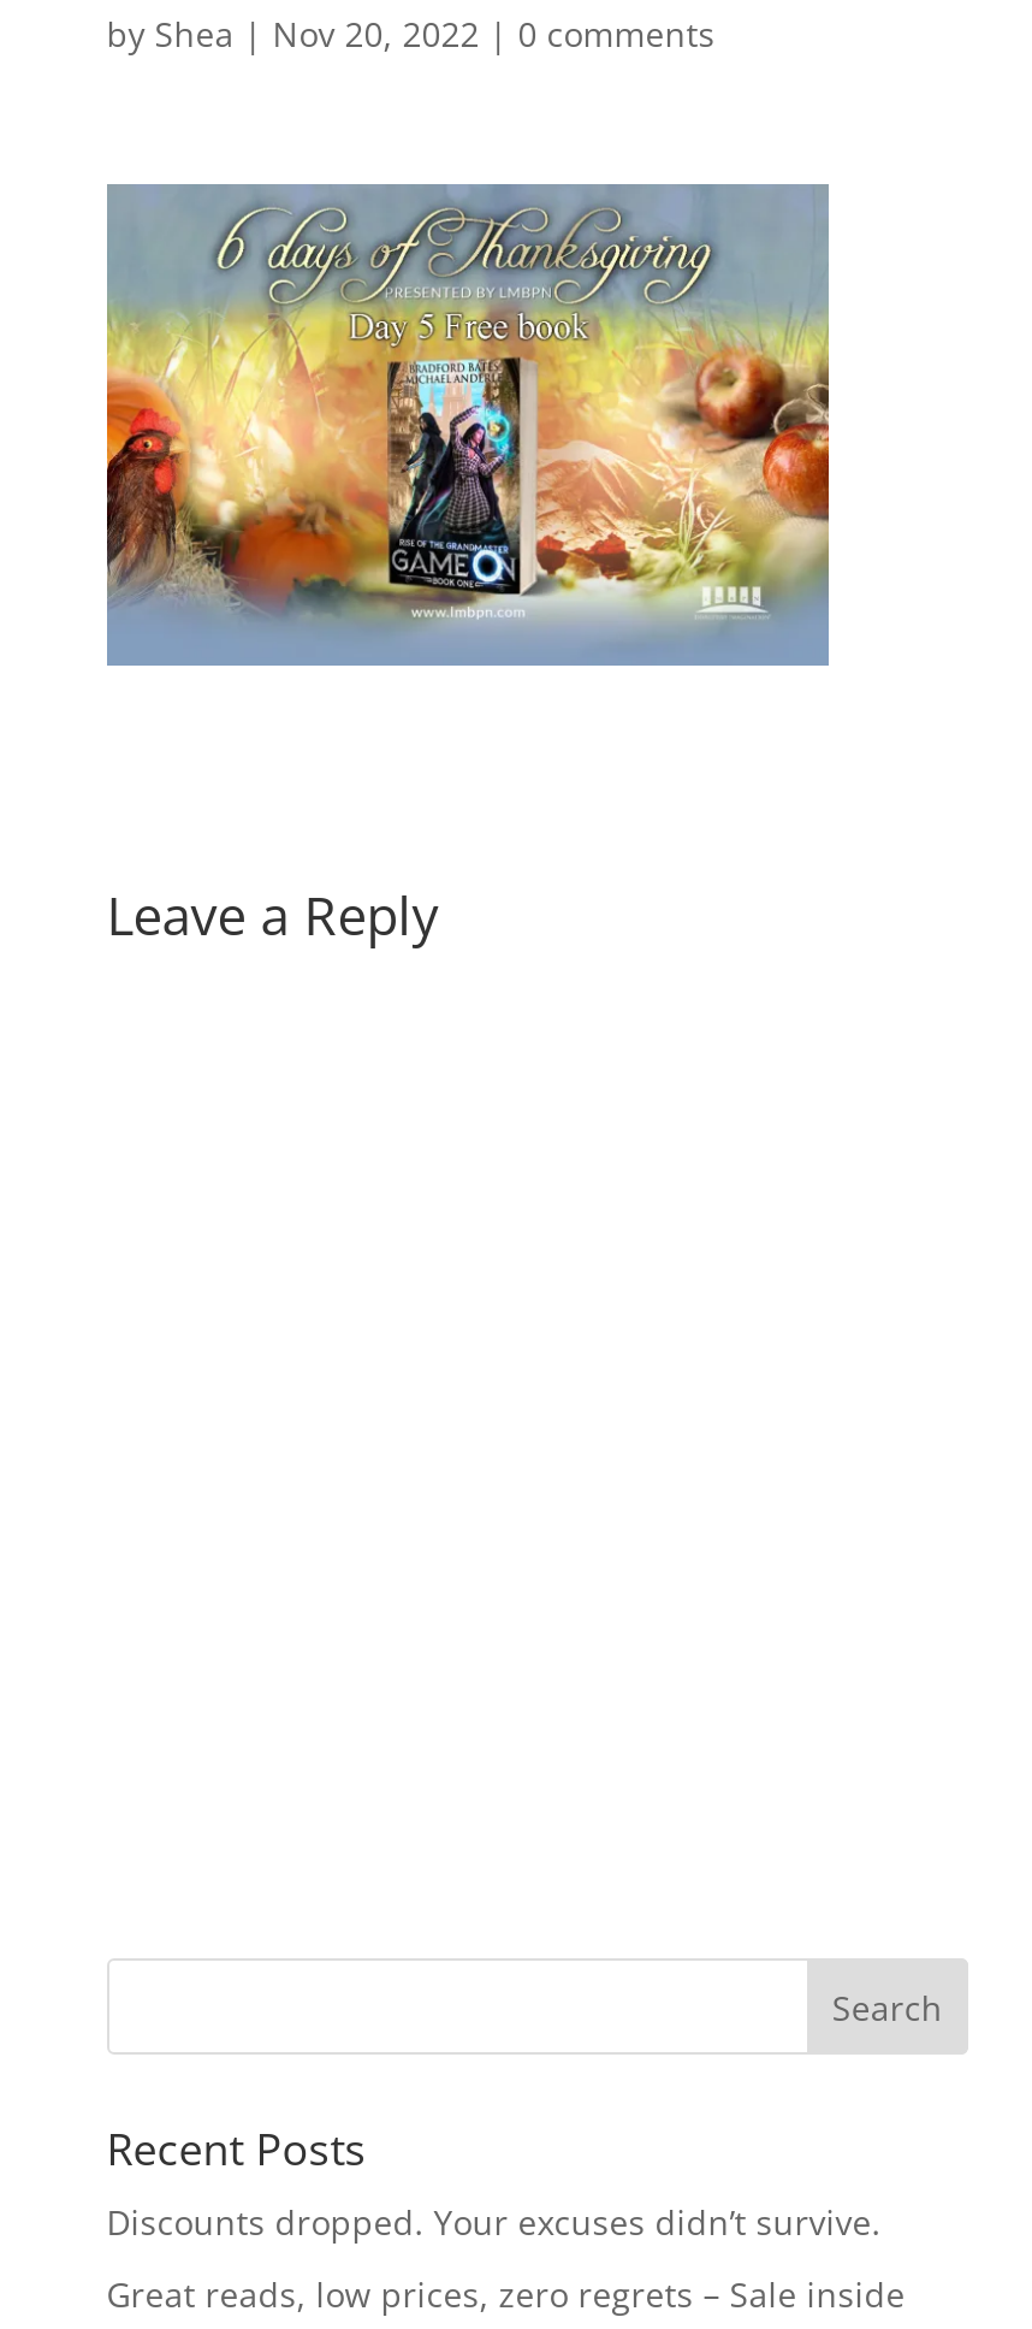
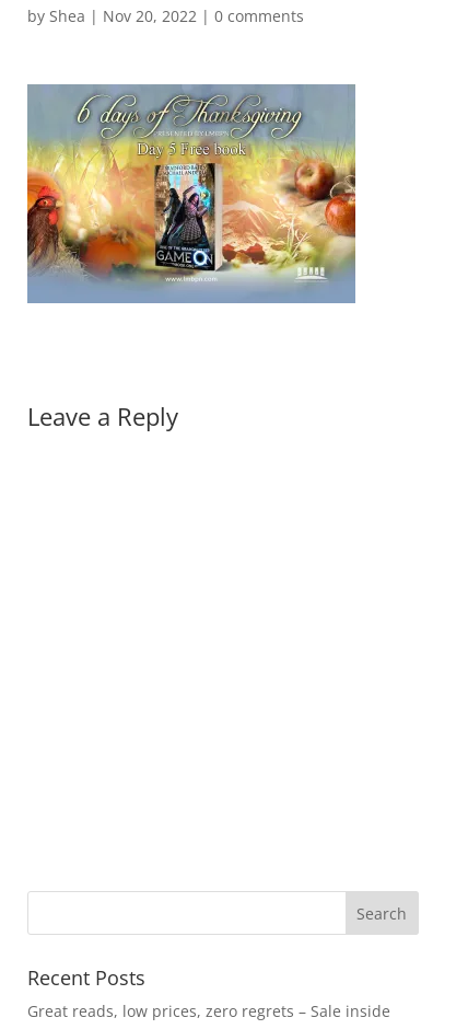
- Discounts dropped. Your excuses didn’t survive.
